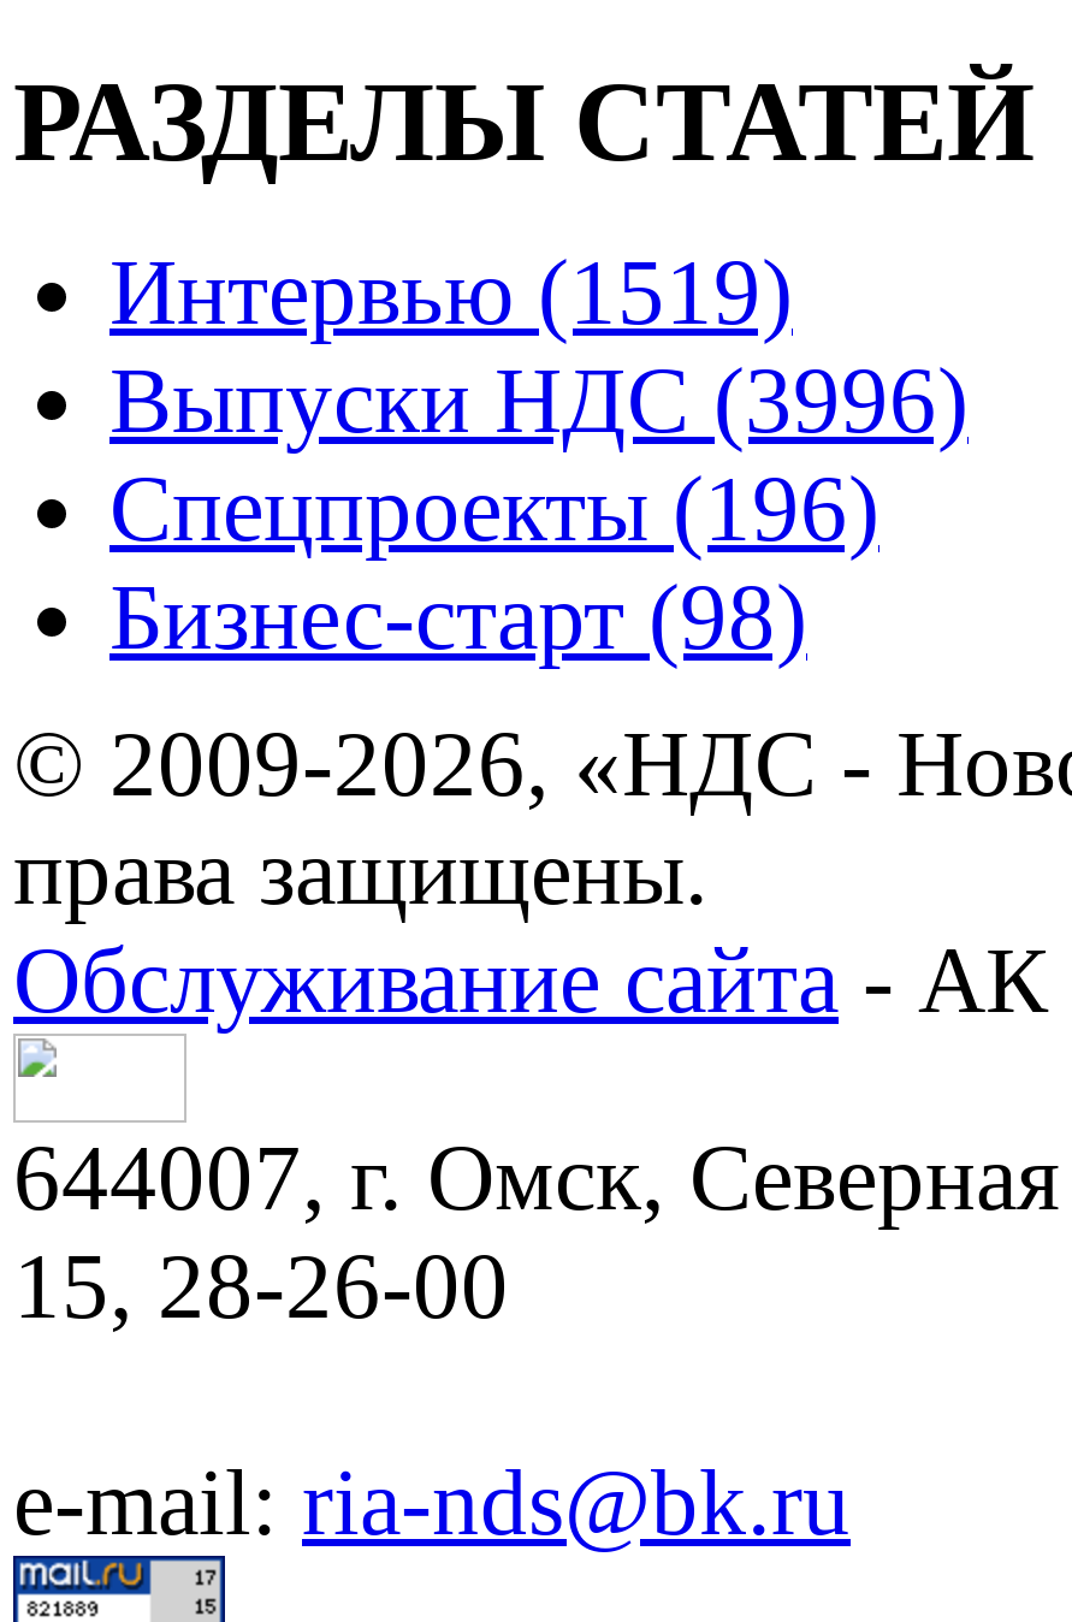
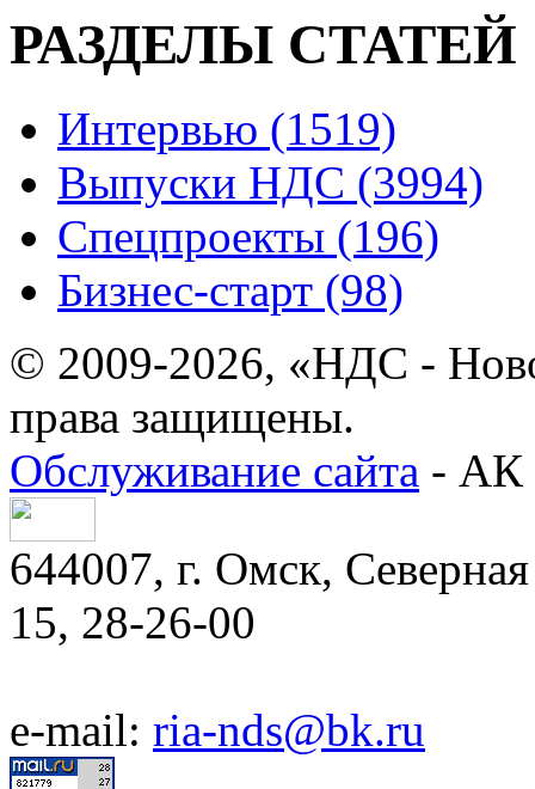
- Выпуски НДС (3996)
+ Выпуски НДС (3994)
